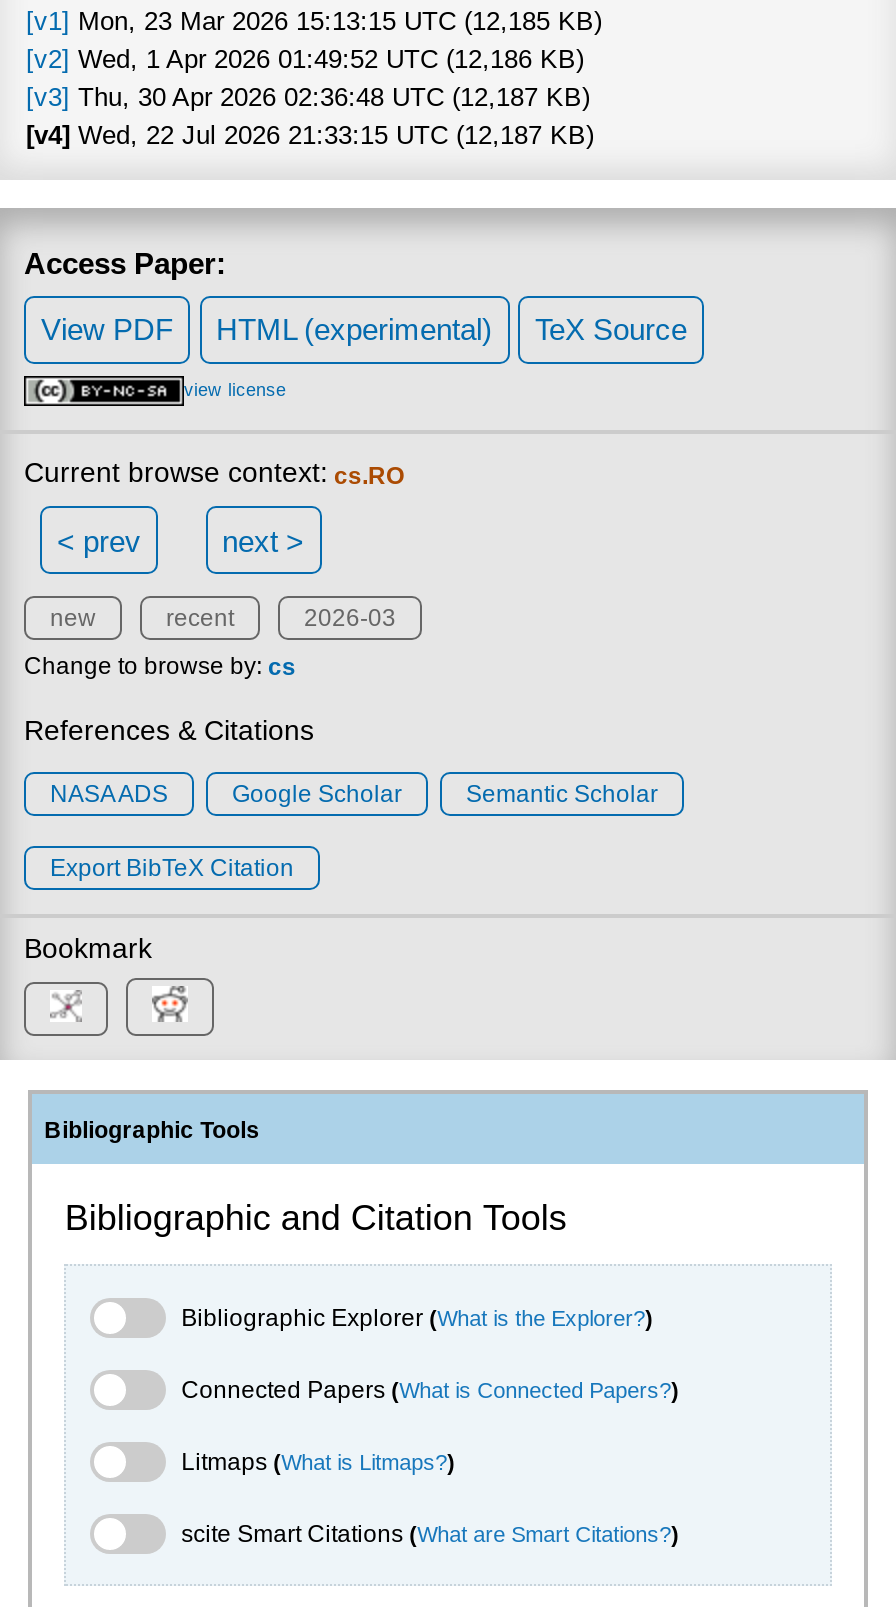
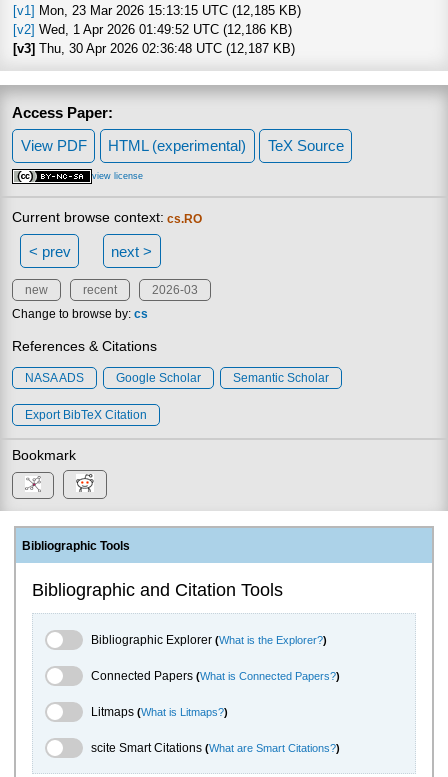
- [v4] Wed, 22 Jul 2026 21:33:15 UTC (12,187 KB)
